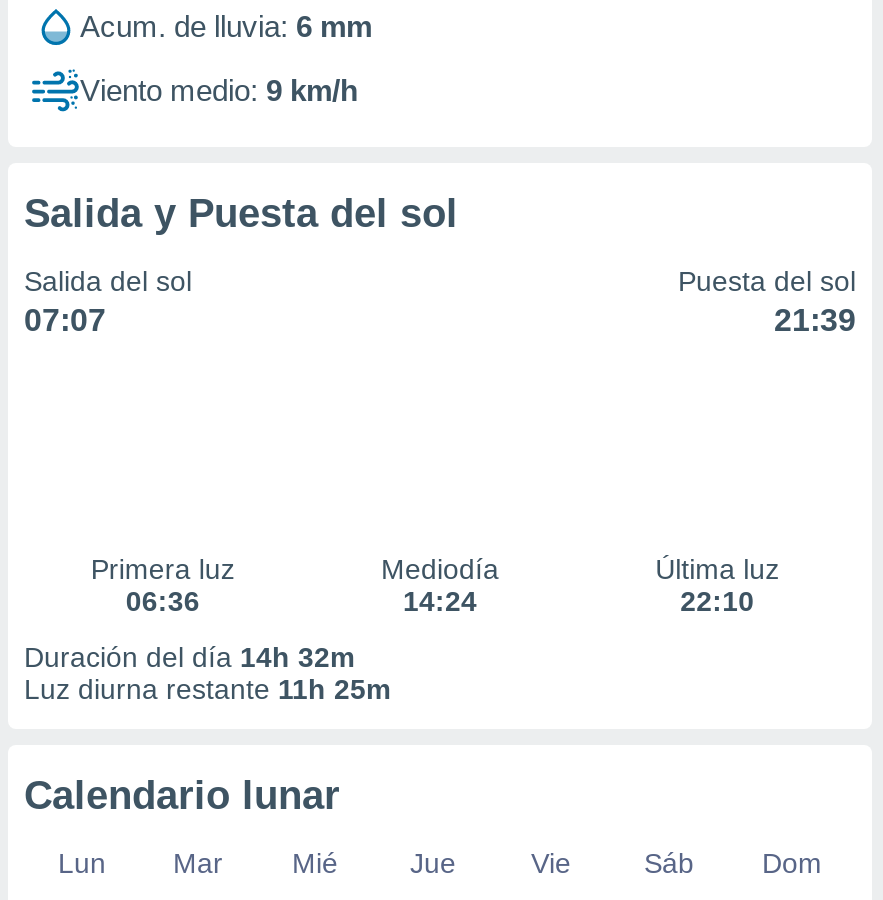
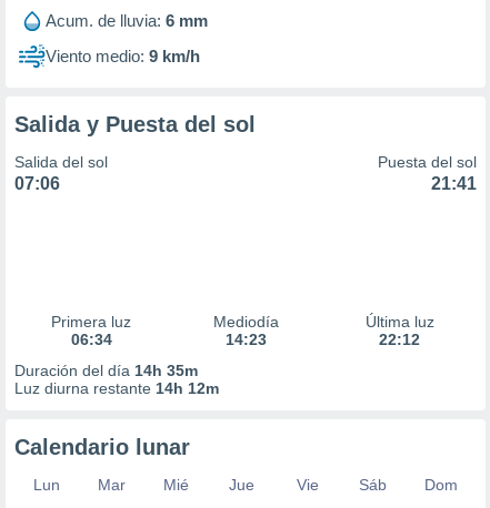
- 07:07
+ 07:06

- 21:39
+ 21:41

- 06:36
+ 06:34

- 14:24
+ 14:23

- 22:10
+ 22:12

- Duración del día 14h 32m
+ Duración del día 14h 35m

- Luz diurna restante 11h 25m
+ Luz diurna restante 14h 12m
